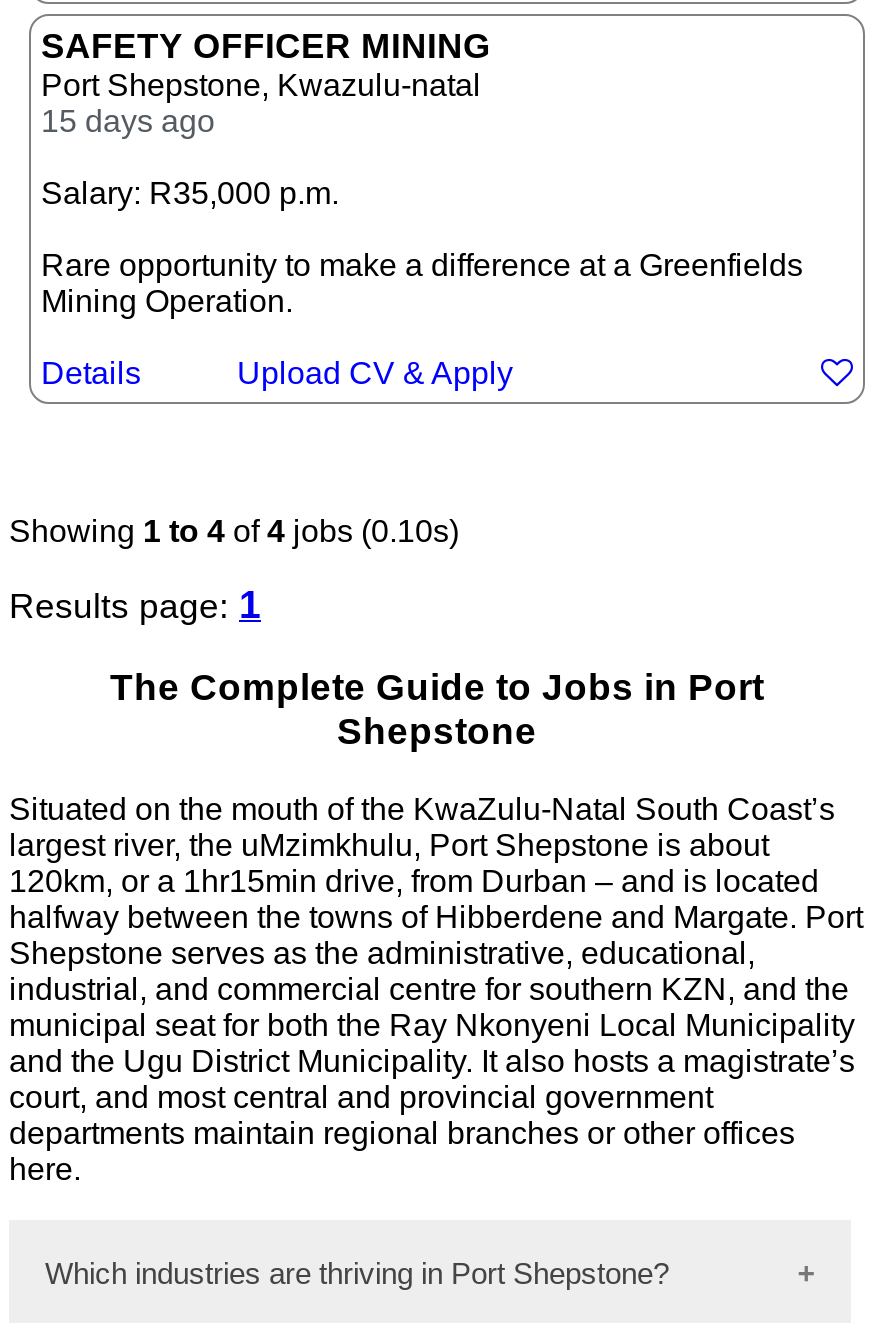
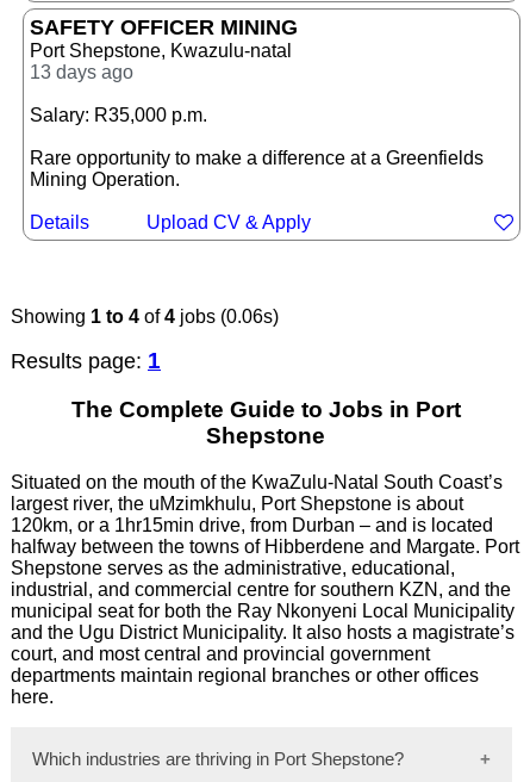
- 15 days ago
+ 13 days ago

- Showing 1 to 4 of 4 jobs (0.10s)
+ Showing 1 to 4 of 4 jobs (0.06s)
